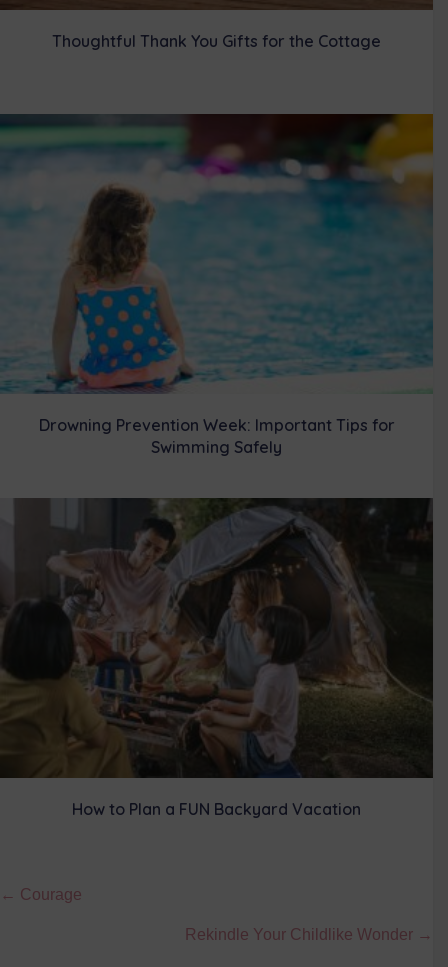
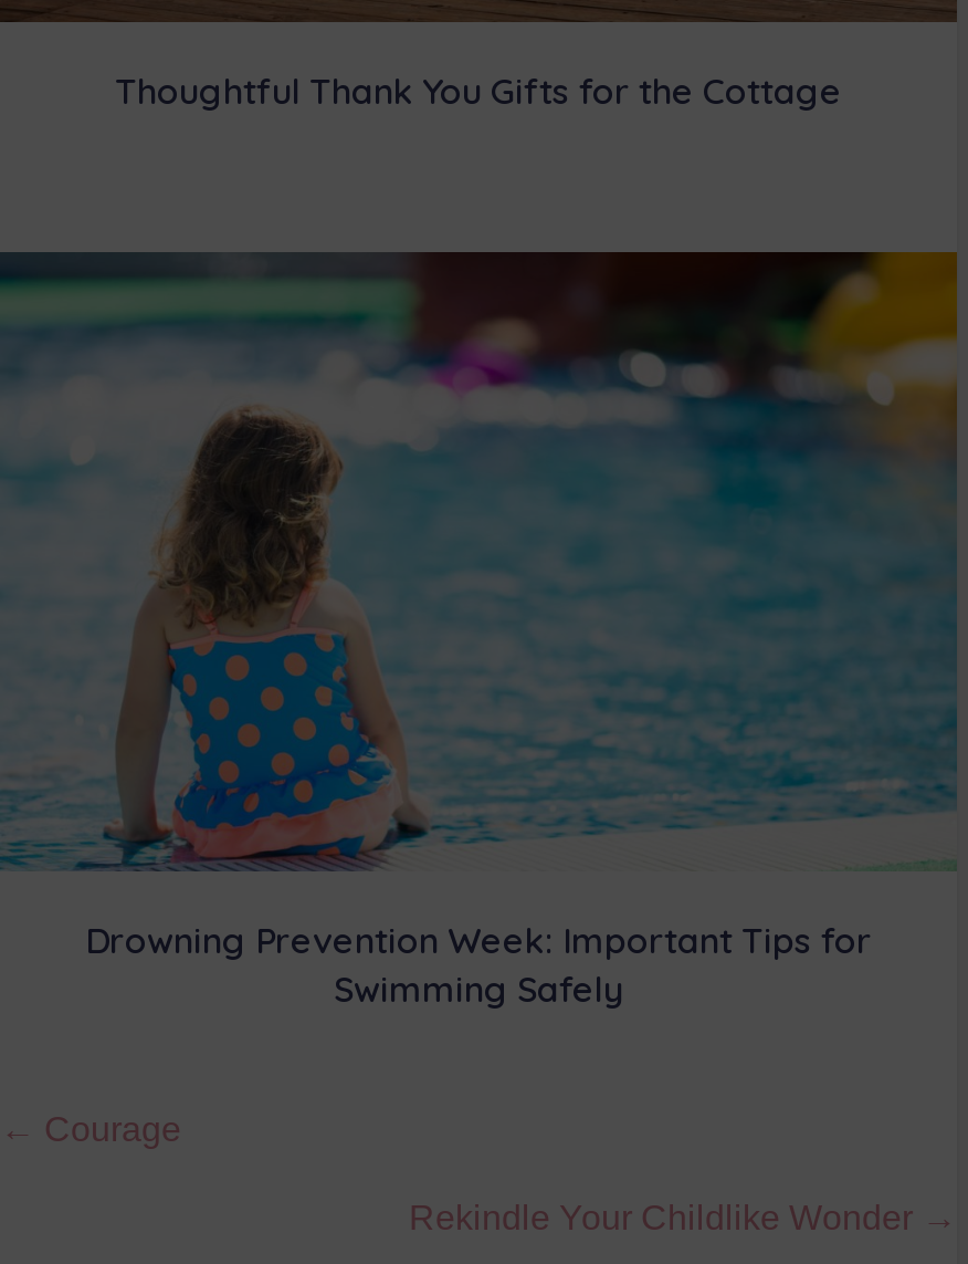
- [image]
- How to Plan a FUN Backyard Vacation
